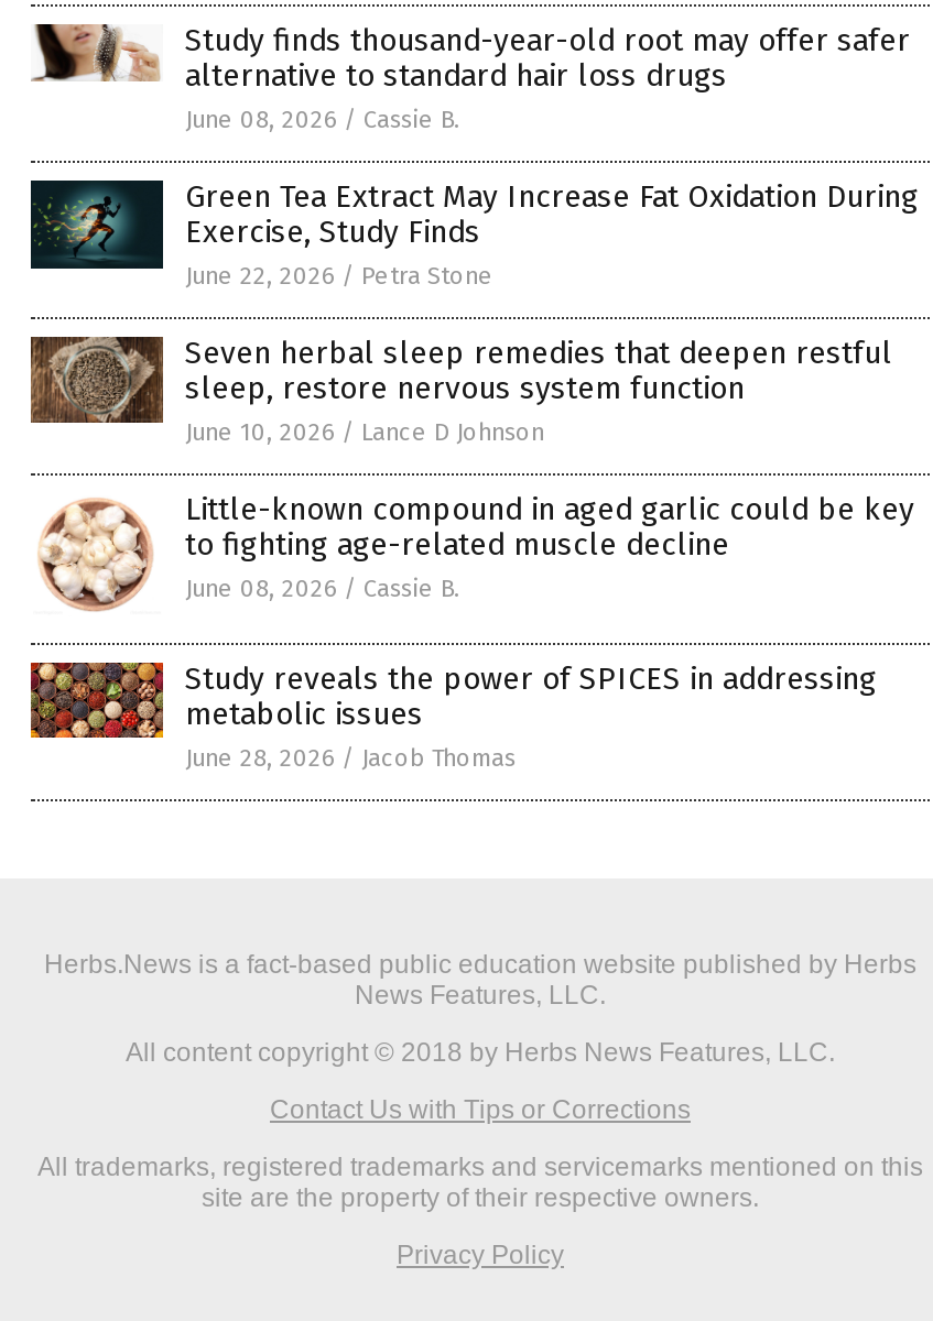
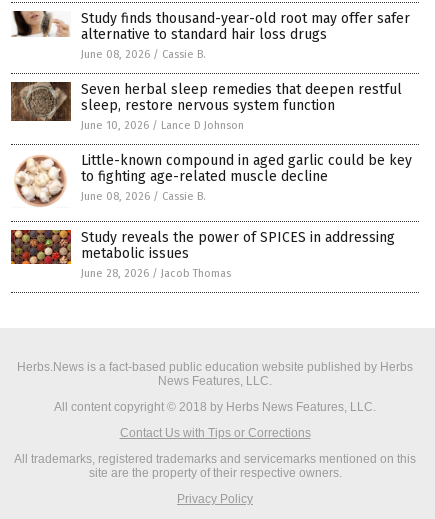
- [image]
- Green Tea Extract May Increase Fat Oxidation During
- Exercise, Study Finds
- June 22, 2026 / Petra Stone
